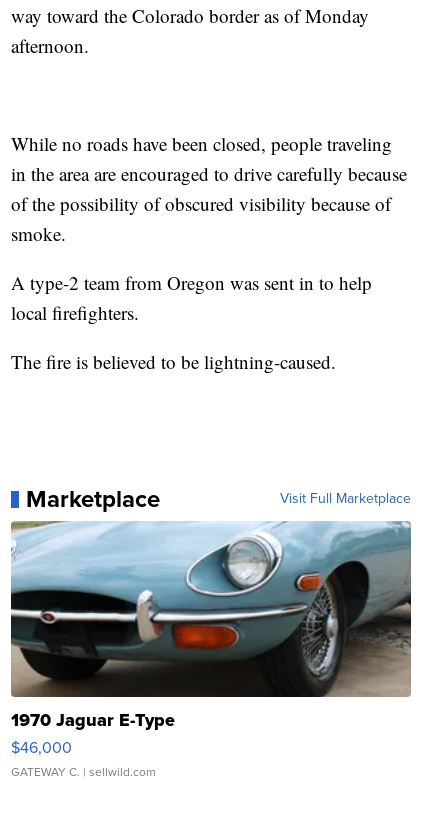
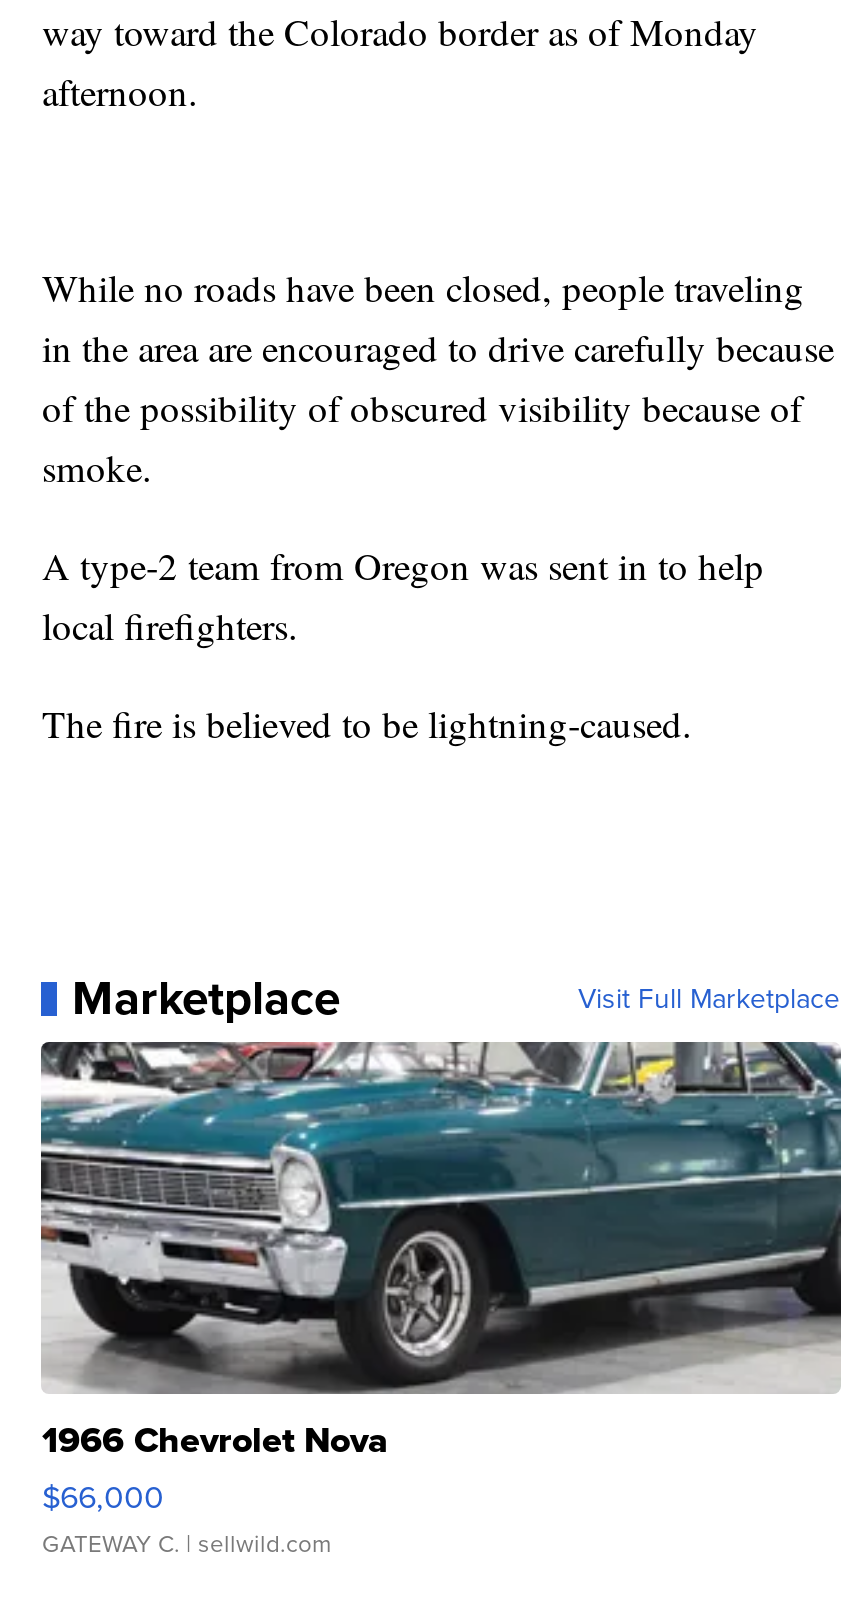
- [image]
- 1970 Jaguar E-Type
- $46,000
+ [image]
+ 1966 Chevrolet Nova
+ $66,000
